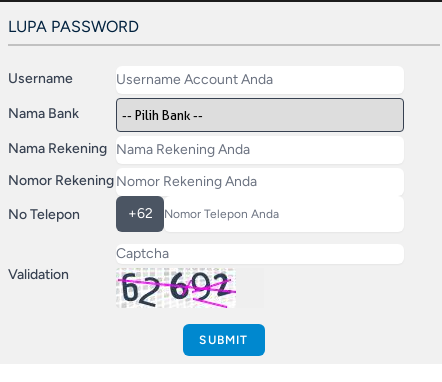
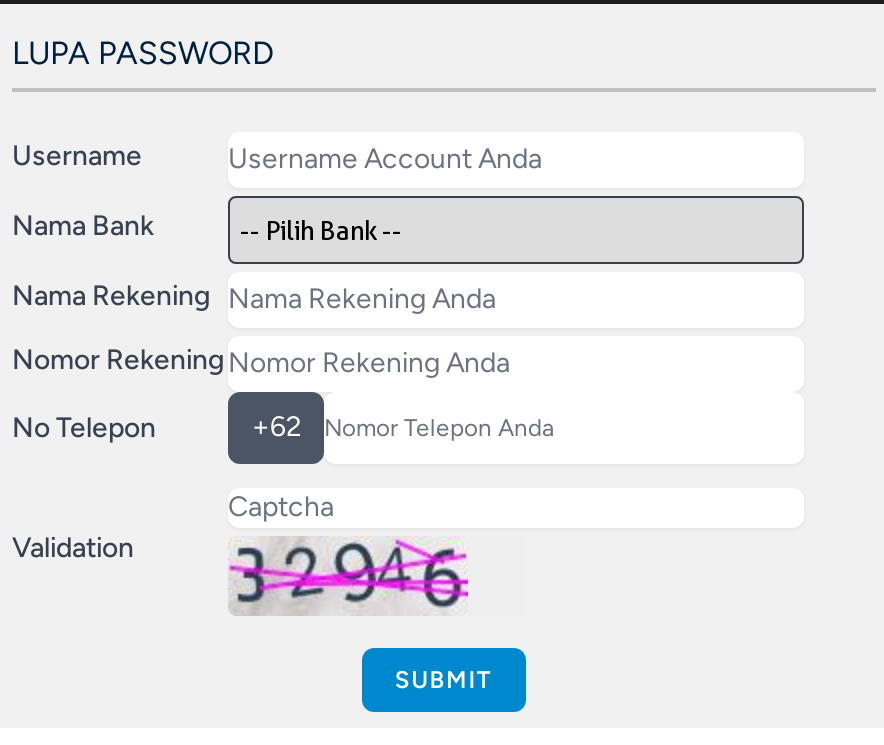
- [image]
+ [image]
